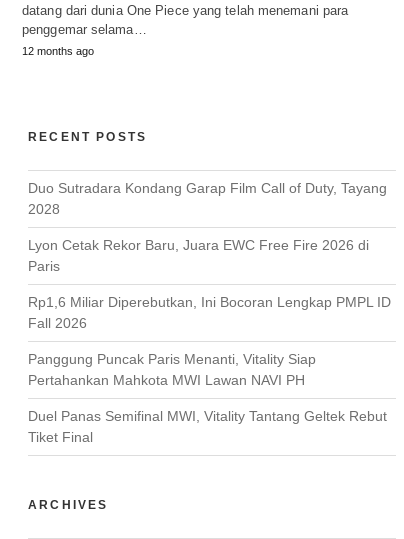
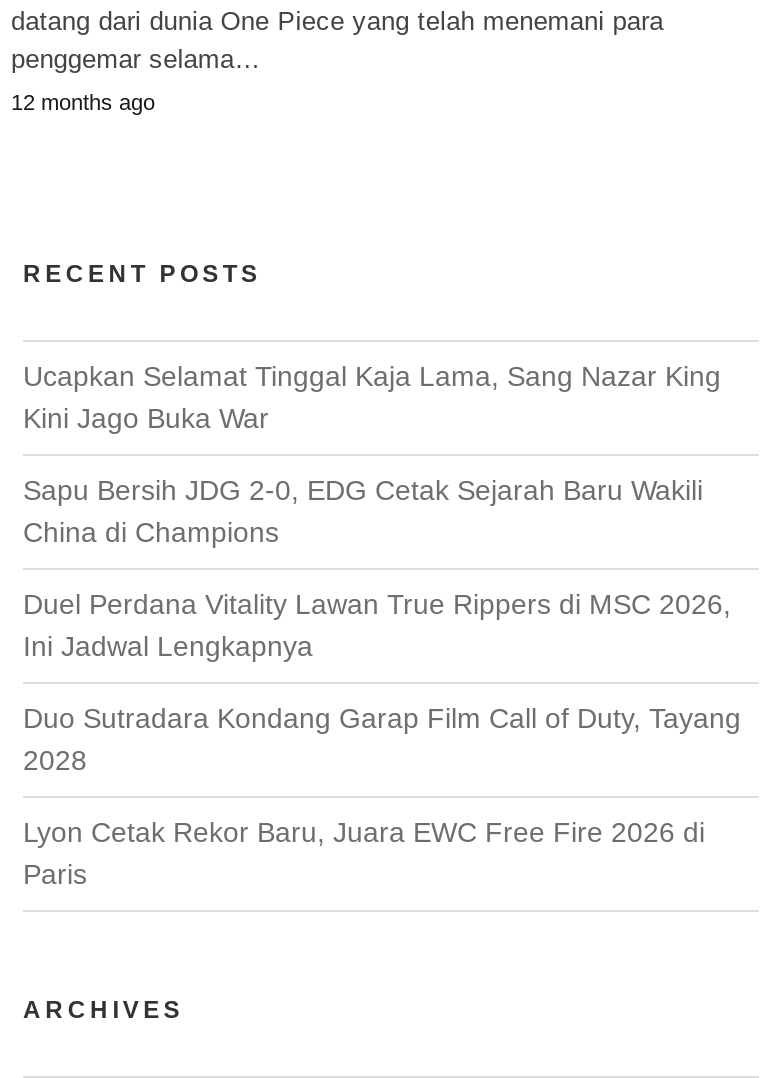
+ Ucapkan Selamat Tinggal Kaja Lama, Sang Nazar King
+ Kini Jago Buka War
+ Sapu Bersih JDG 2-0, EDG Cetak Sejarah Baru Wakili
+ China di Champions
+ Duel Perdana Vitality Lawan True Rippers di MSC 2026,
+ Ini Jadwal Lengkapnya

moved down: Duo Sutradara Kondang Garap Film Call of Duty, Tayang | 2028 | Lyon Cetak Rekor Baru, Juara EWC Free Fire 2026 di | Paris

- Rp1,6 Miliar Diperebutkan, Ini Bocoran Lengkap PMPL ID
- Fall 2026
- Panggung Puncak Paris Menanti, Vitality Siap
- Pertahankan Mahkota MWI Lawan NAVI PH
- Duel Panas Semifinal MWI, Vitality Tantang Geltek Rebut
- Tiket Final
